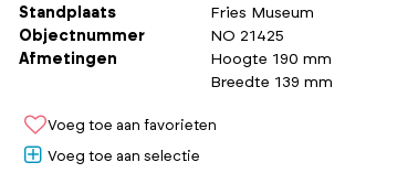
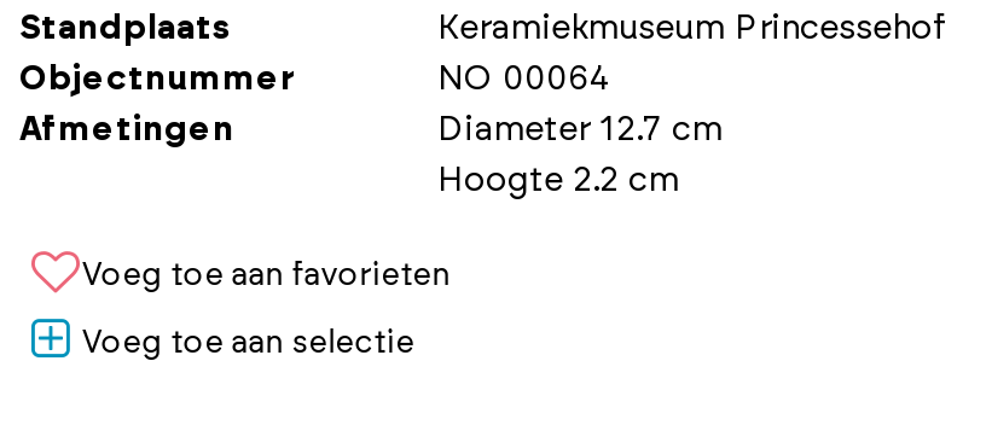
- Fries Museum
+ Keramiekmuseum Princessehof

- NO 21425
+ NO 00064

- Hoogte 190 mm
+ Diameter 12.7 cm

- Breedte 139 mm
+ Hoogte 2.2 cm
